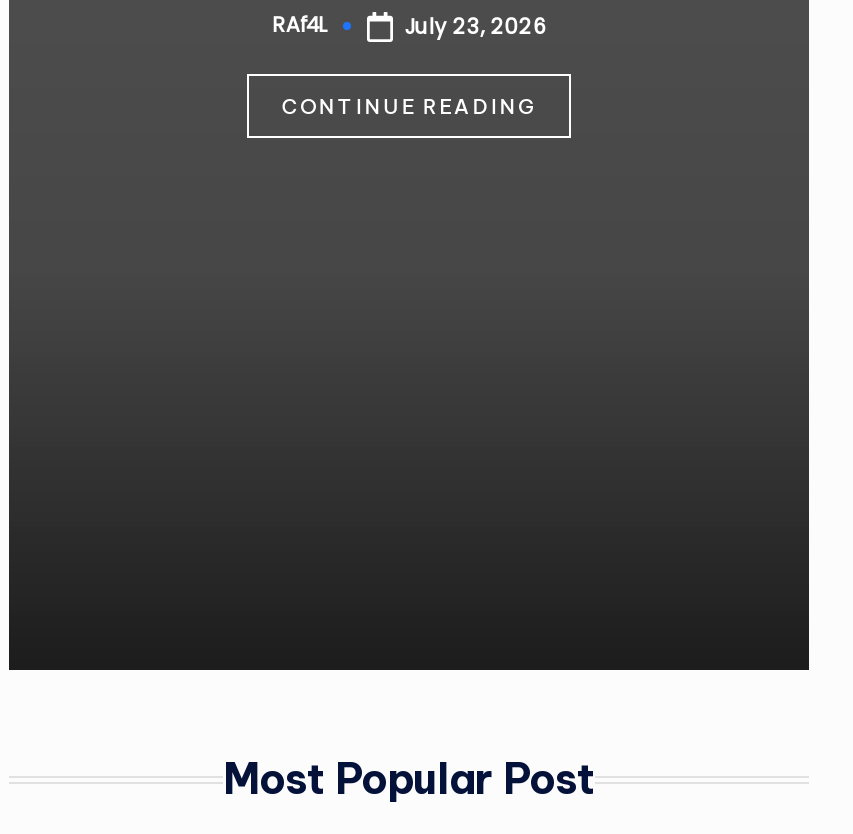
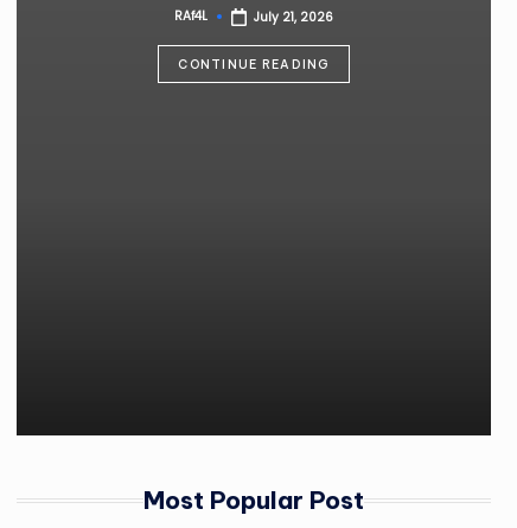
- July 23, 2026
+ July 21, 2026
